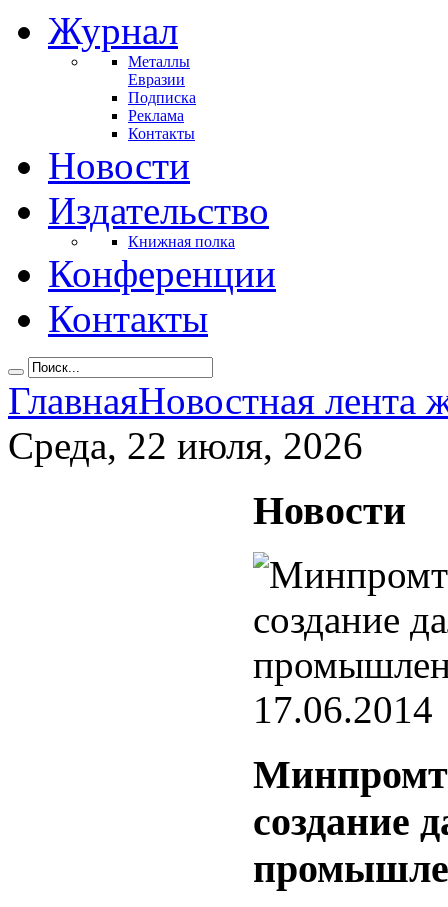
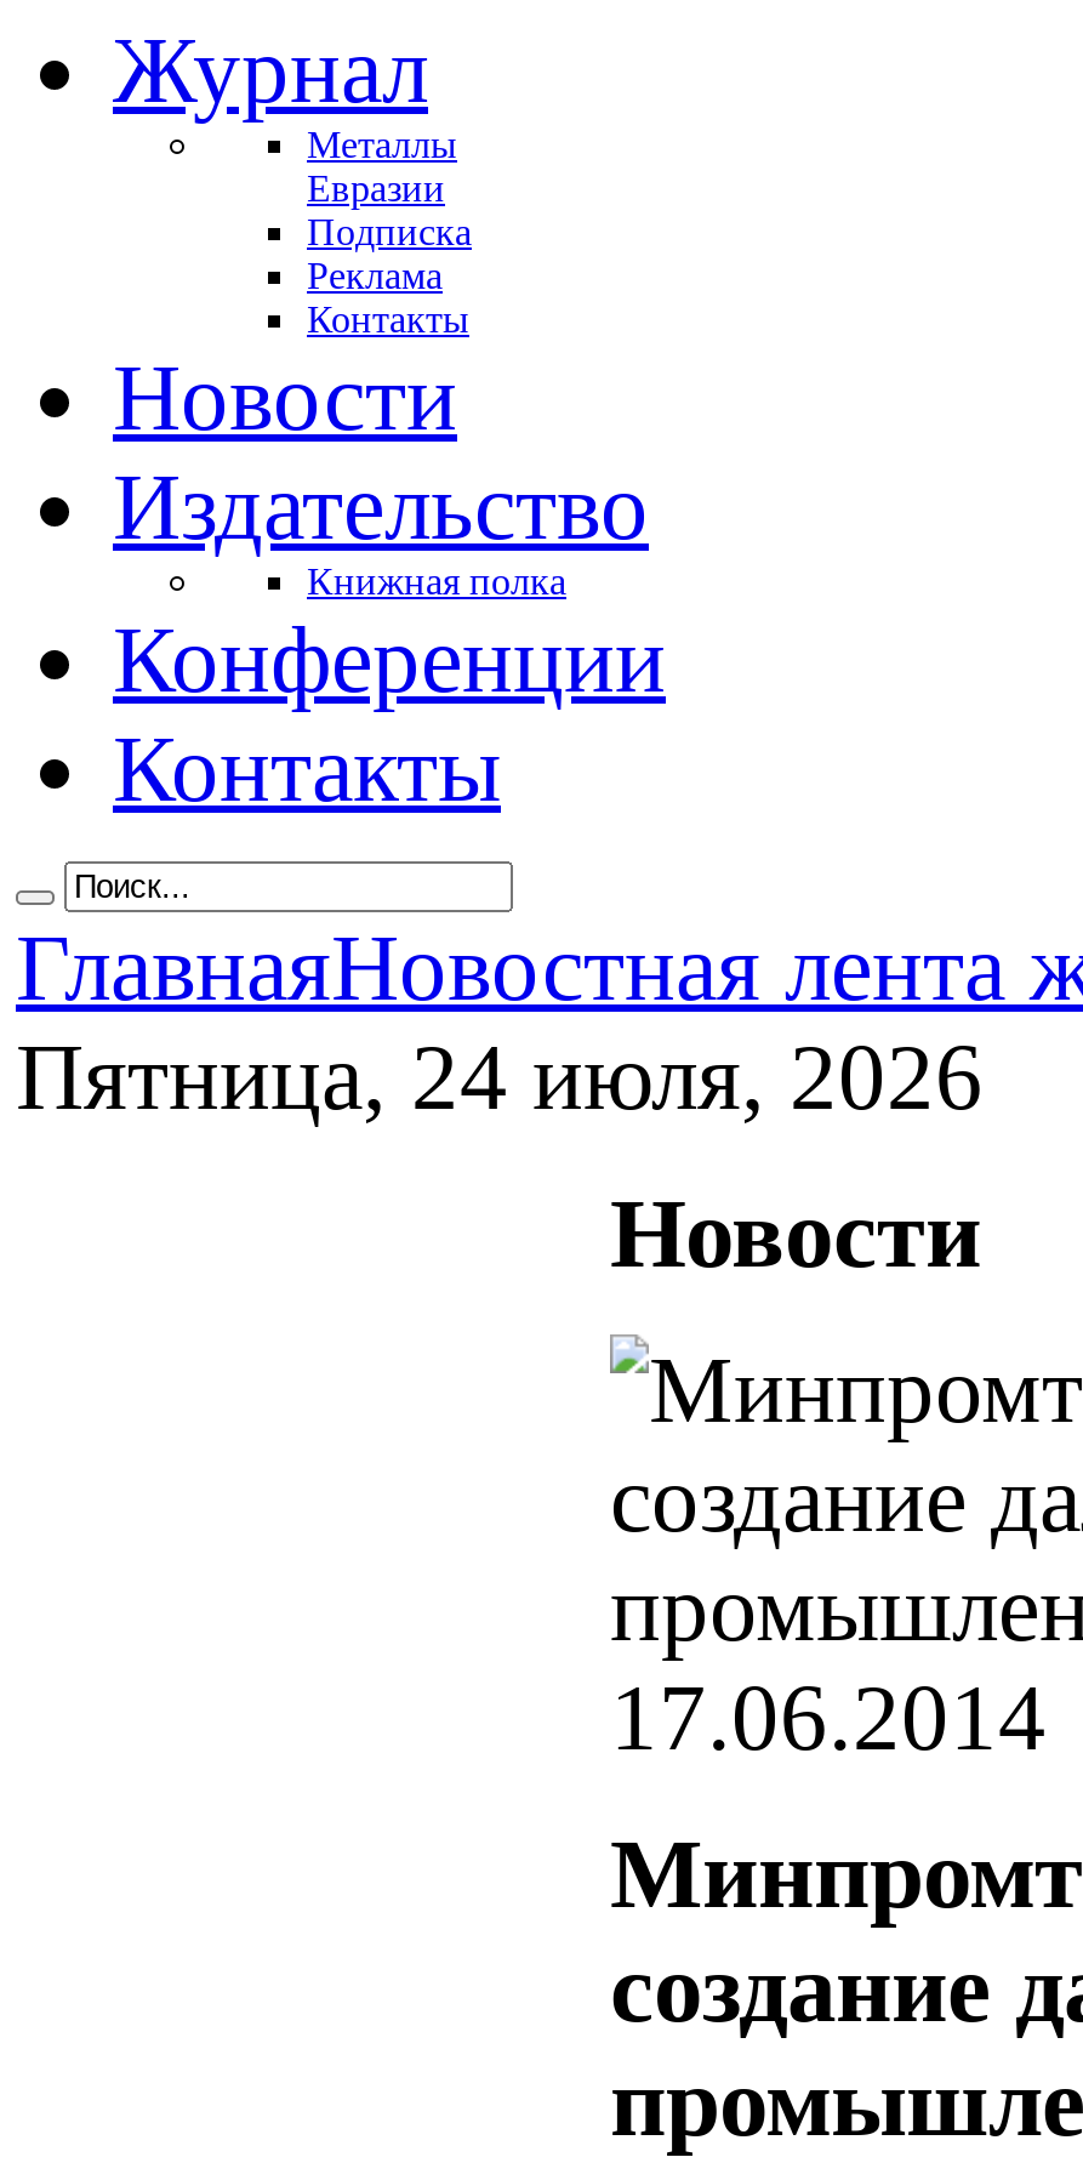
- Среда, 22 июля, 2026
+ Пятница, 24 июля, 2026
